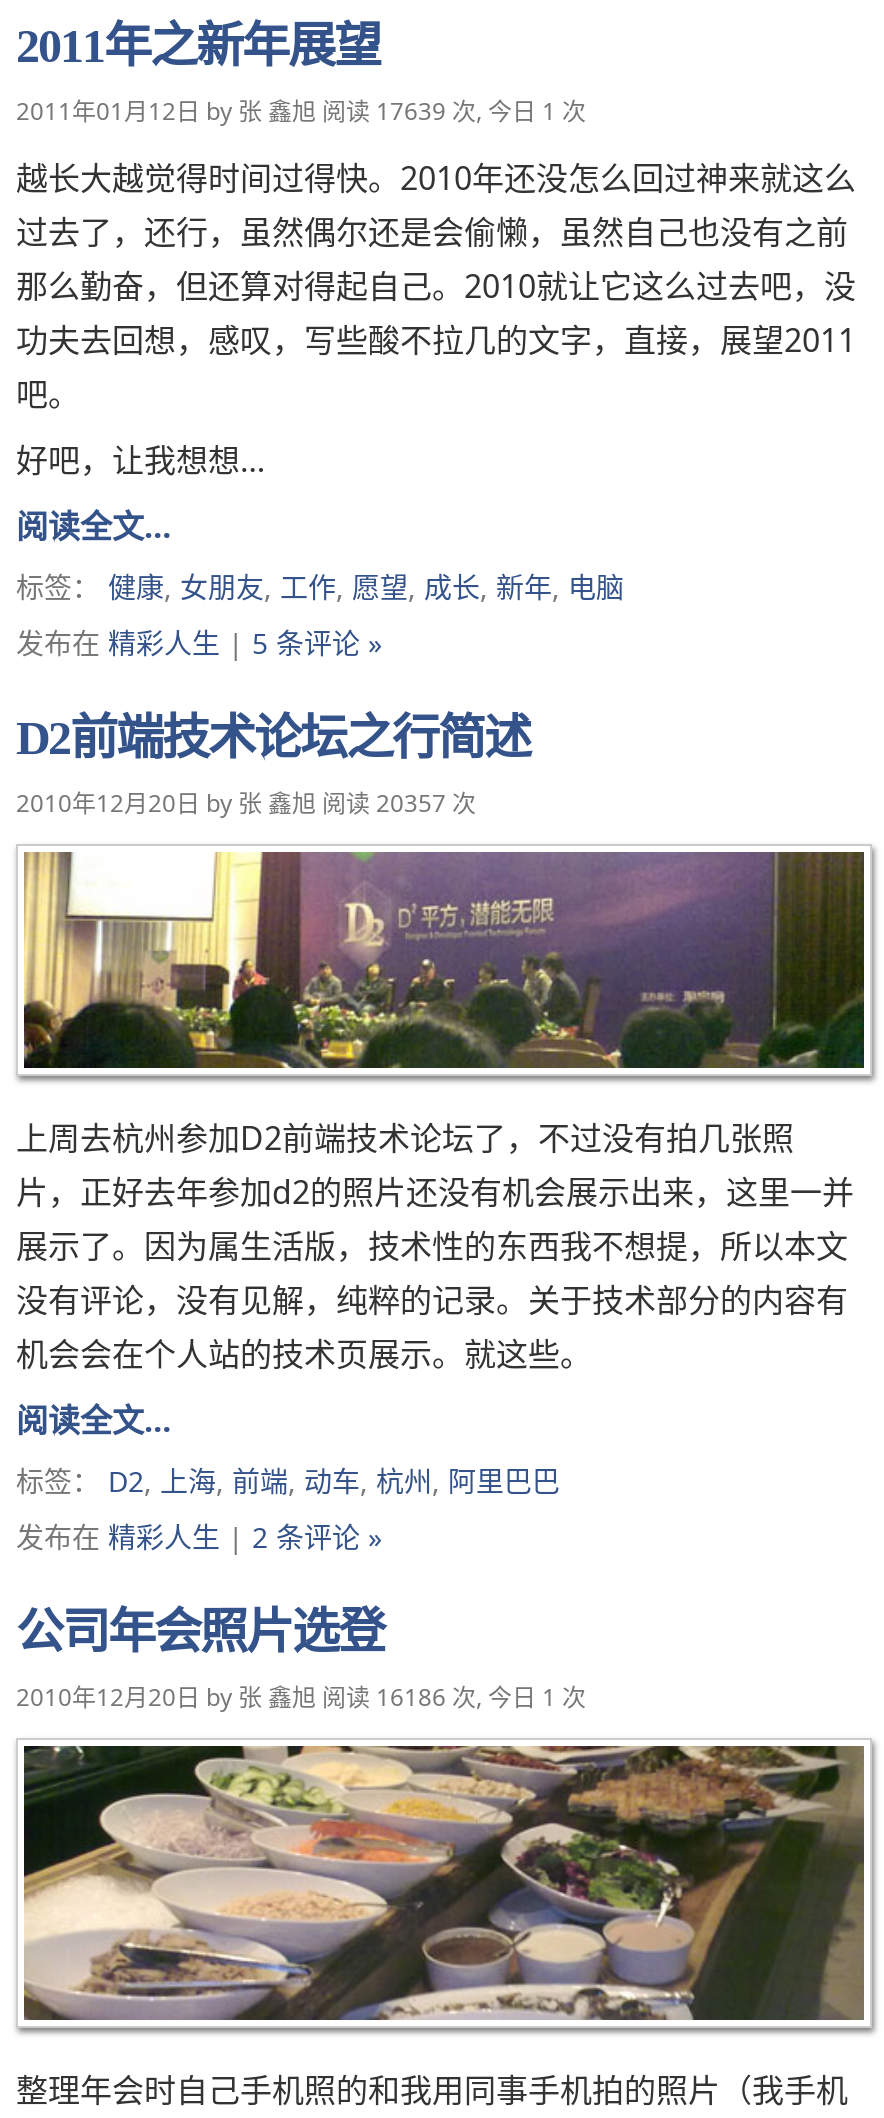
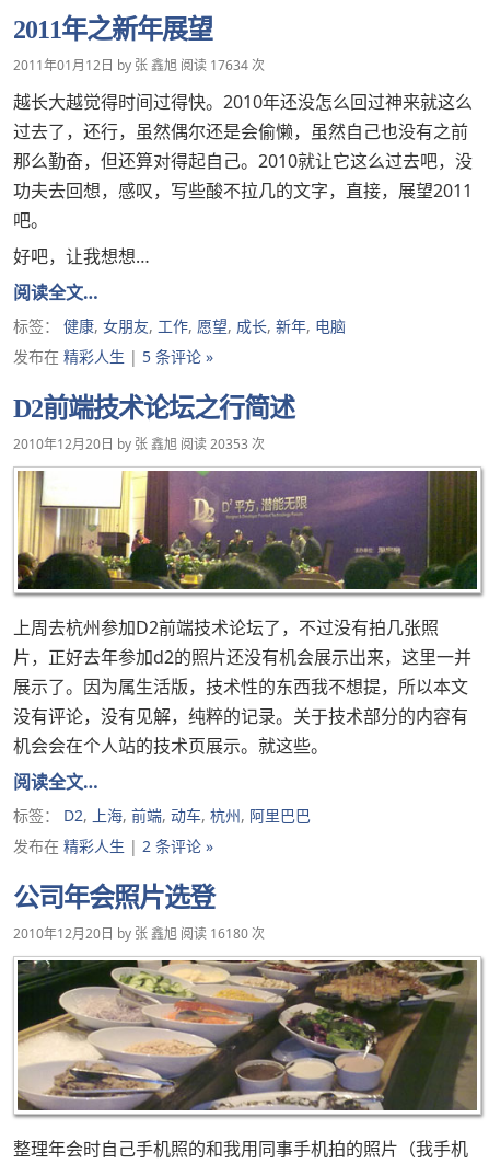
- 2011年01月12日by张 鑫旭阅读 17639 次, 今日 1 次
+ 2011年01月12日by张 鑫旭阅读 17634 次

- 2010年12月20日by张 鑫旭阅读 20357 次
+ 2010年12月20日by张 鑫旭阅读 20353 次

- 2010年12月20日by张 鑫旭阅读 16186 次, 今日 1 次
+ 2010年12月20日by张 鑫旭阅读 16180 次
